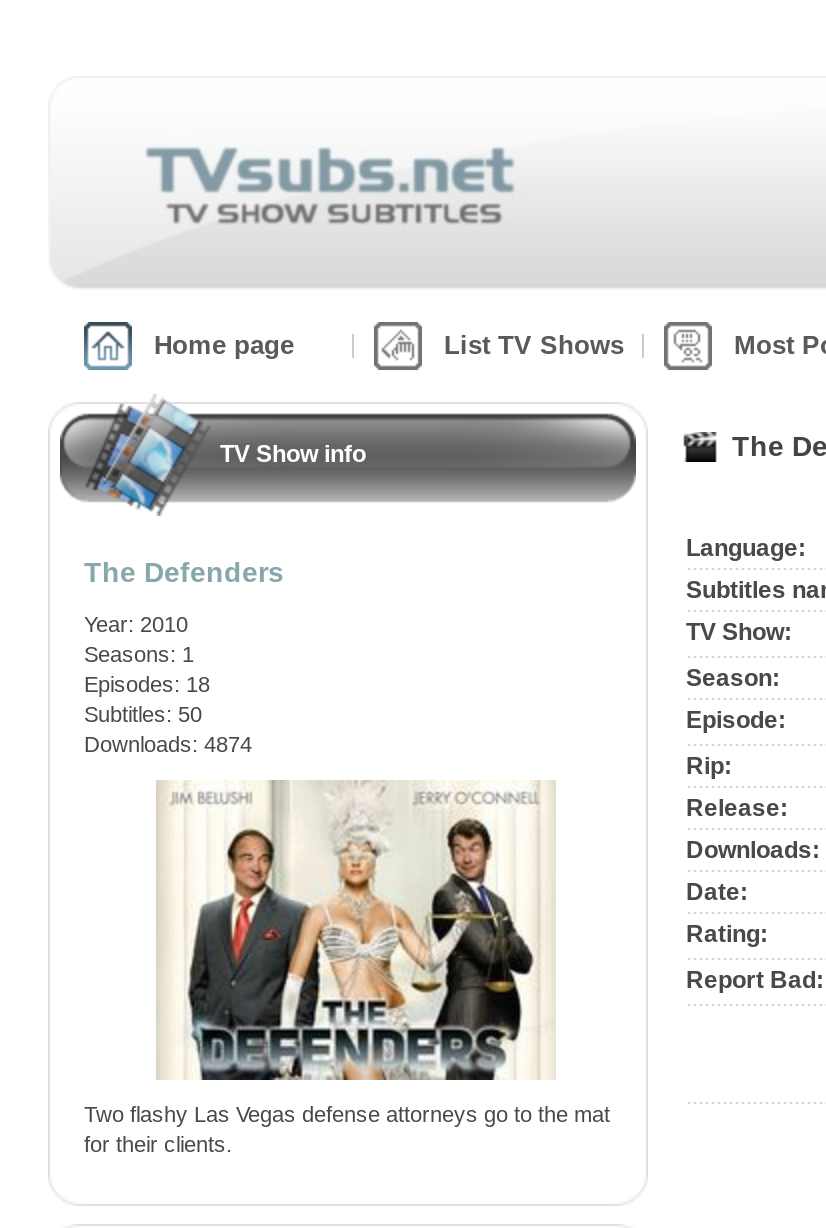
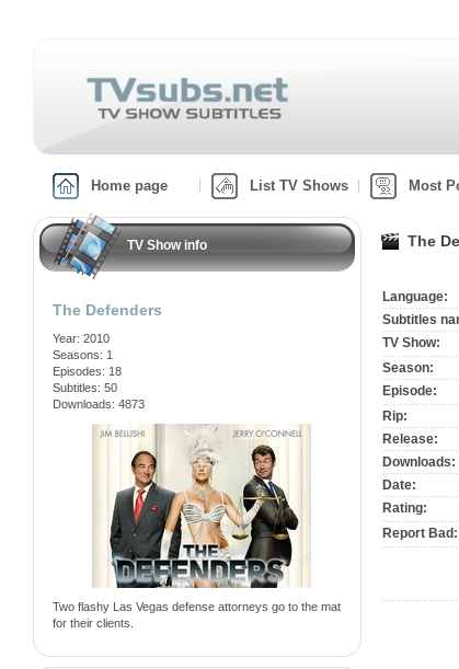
- Downloads: 4874
+ Downloads: 4873
